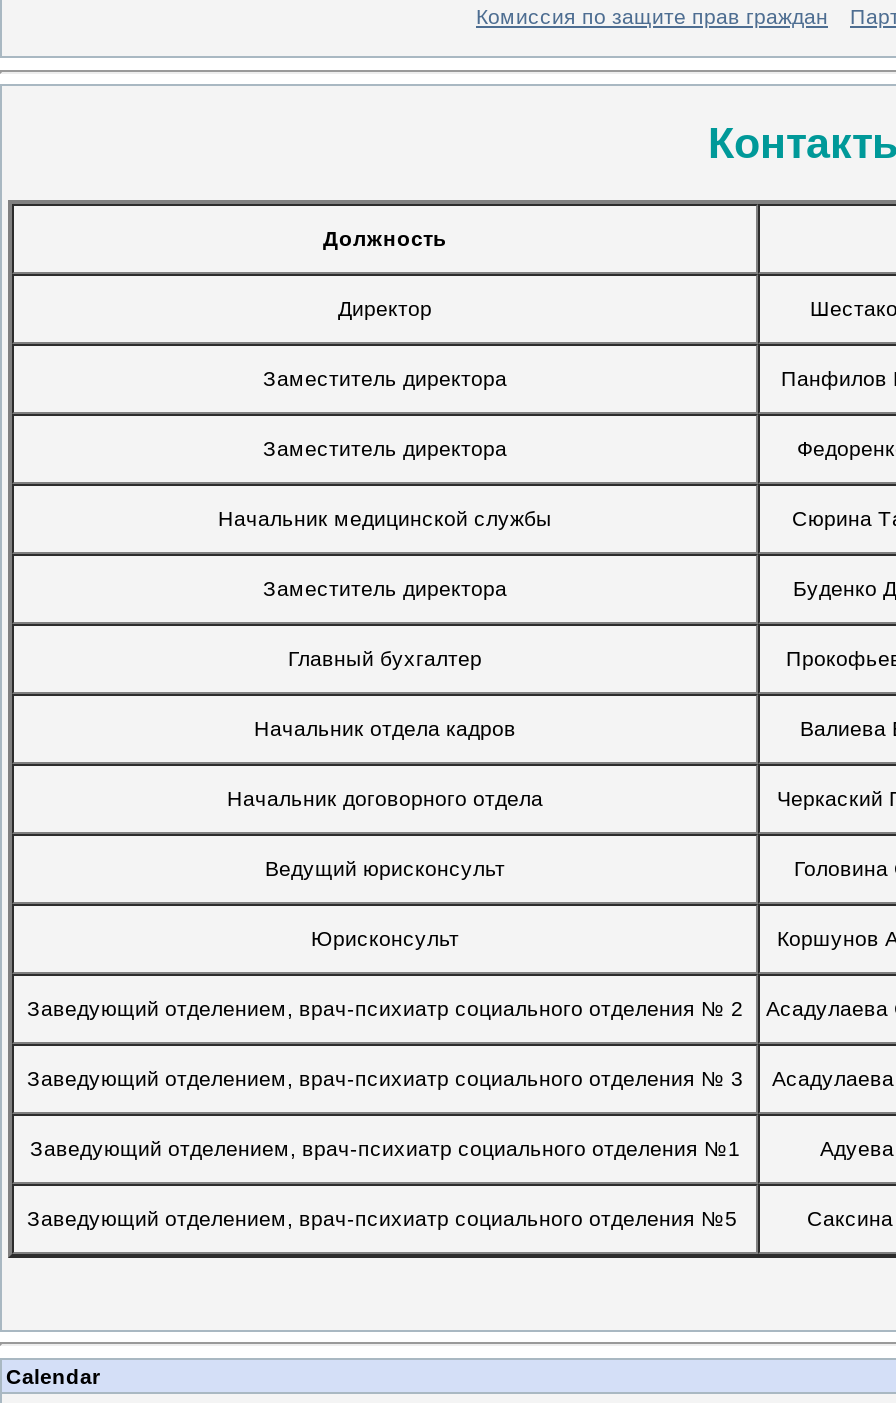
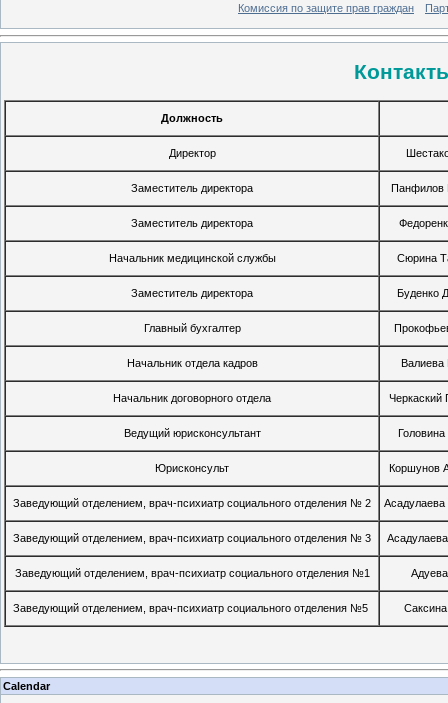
- Ведущий юрисконсульт
+ Ведущий юрисконсультант
